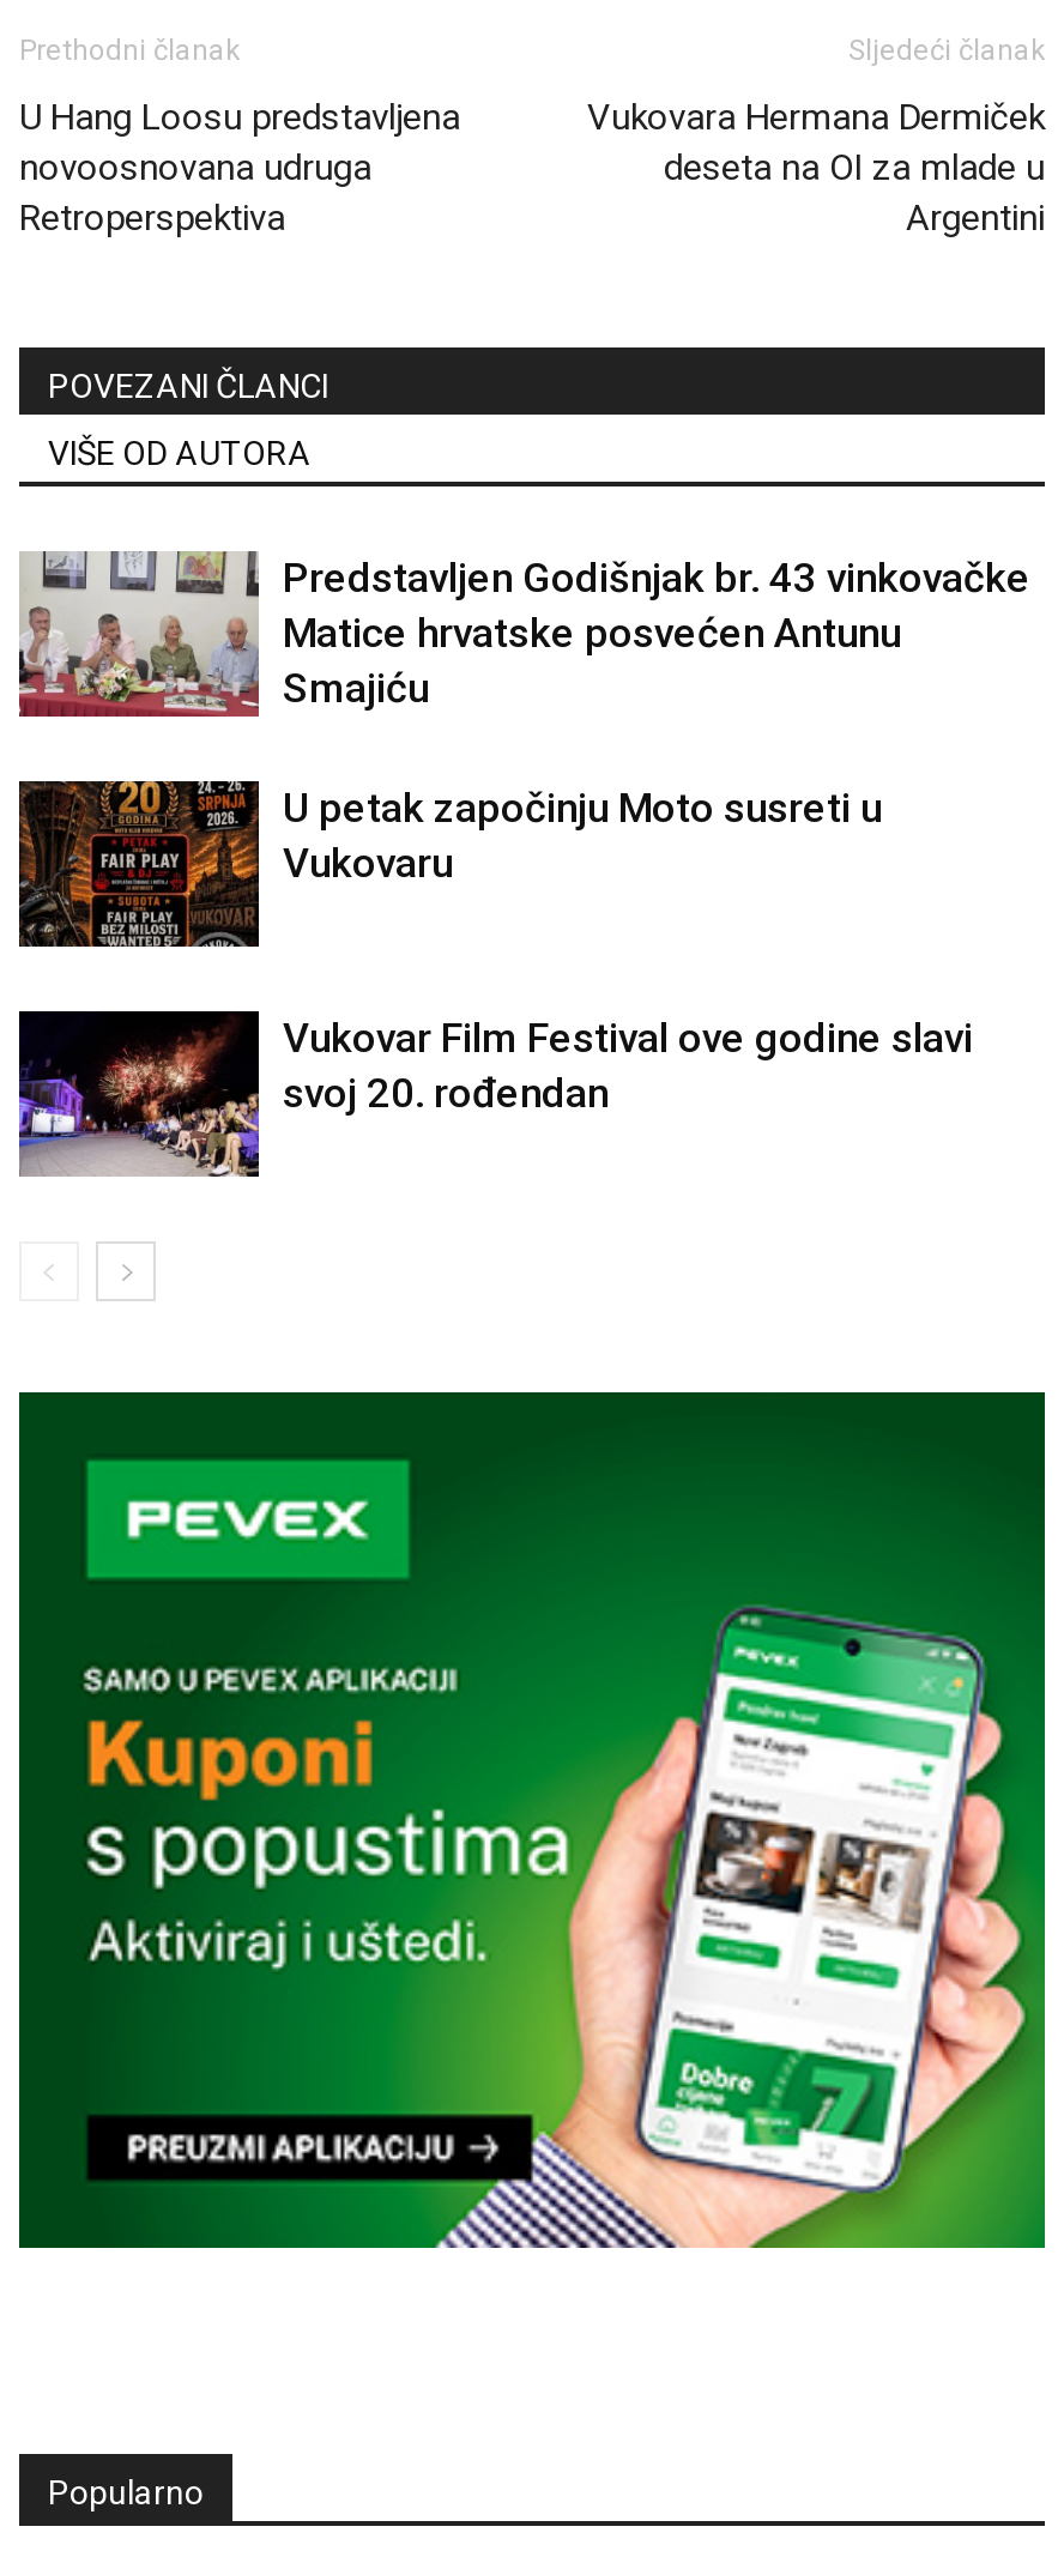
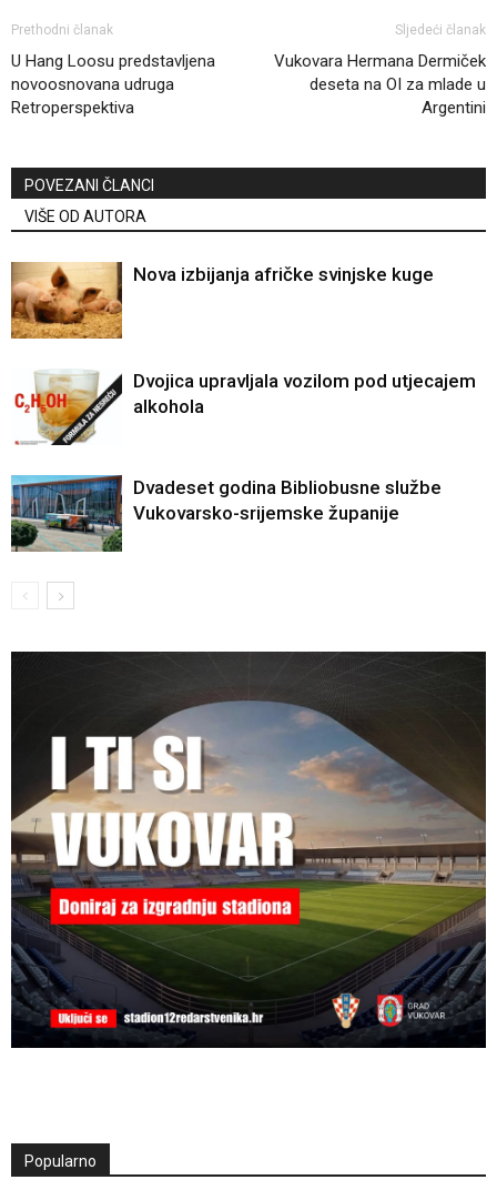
- [image]
- Predstavljen Godišnjak br. 43 vinkovačke
- Matice hrvatske posvećen Antunu
- Smajiću
+ [image]
+ Nova izbijanja afričke svinjske kuge

- [image]
- U petak započinju Moto susreti u
- Vukovaru
+ [image]
+ Dvojica upravljala vozilom pod utjecajem
+ alkohola

- [image]
- Vukovar Film Festival ove godine slavi
- svoj 20. rođendan
+ [image]
+ Dvadeset godina Bibliobusne službe
+ Vukovarsko-srijemske županije

- [image]
+ [image]
